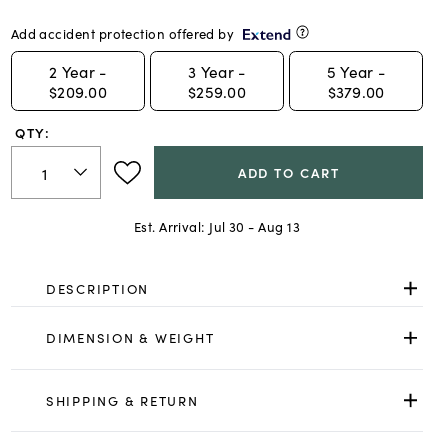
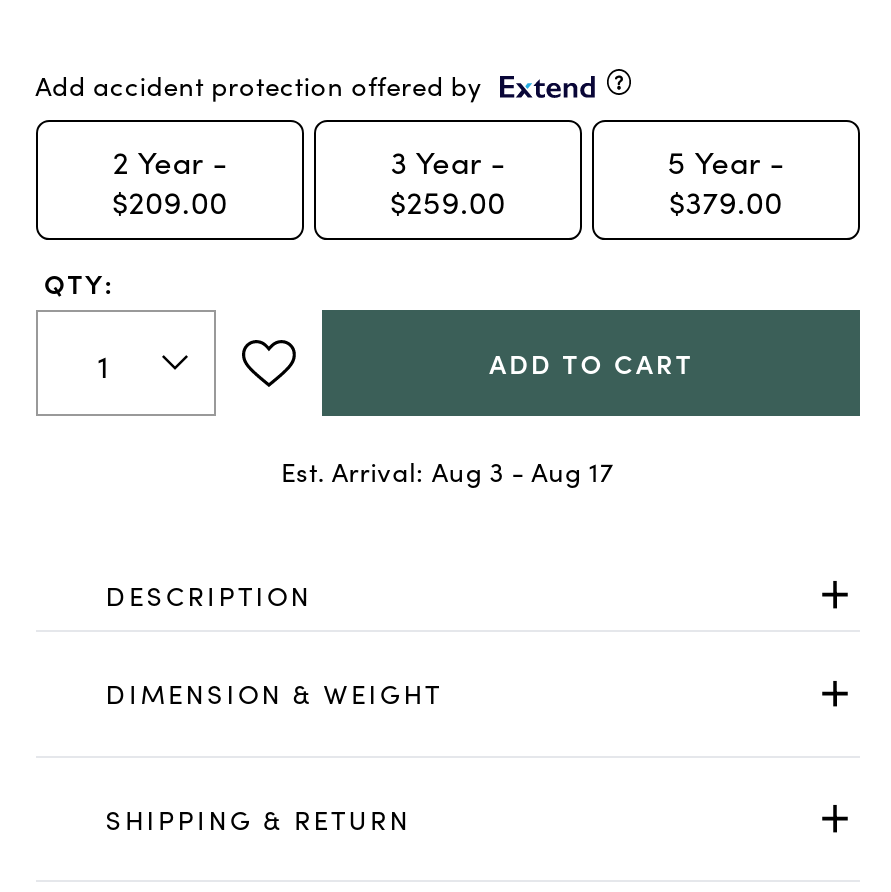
- Est. Arrival: Jul 30 - Aug 13
+ Est. Arrival: Aug 3 - Aug 17
